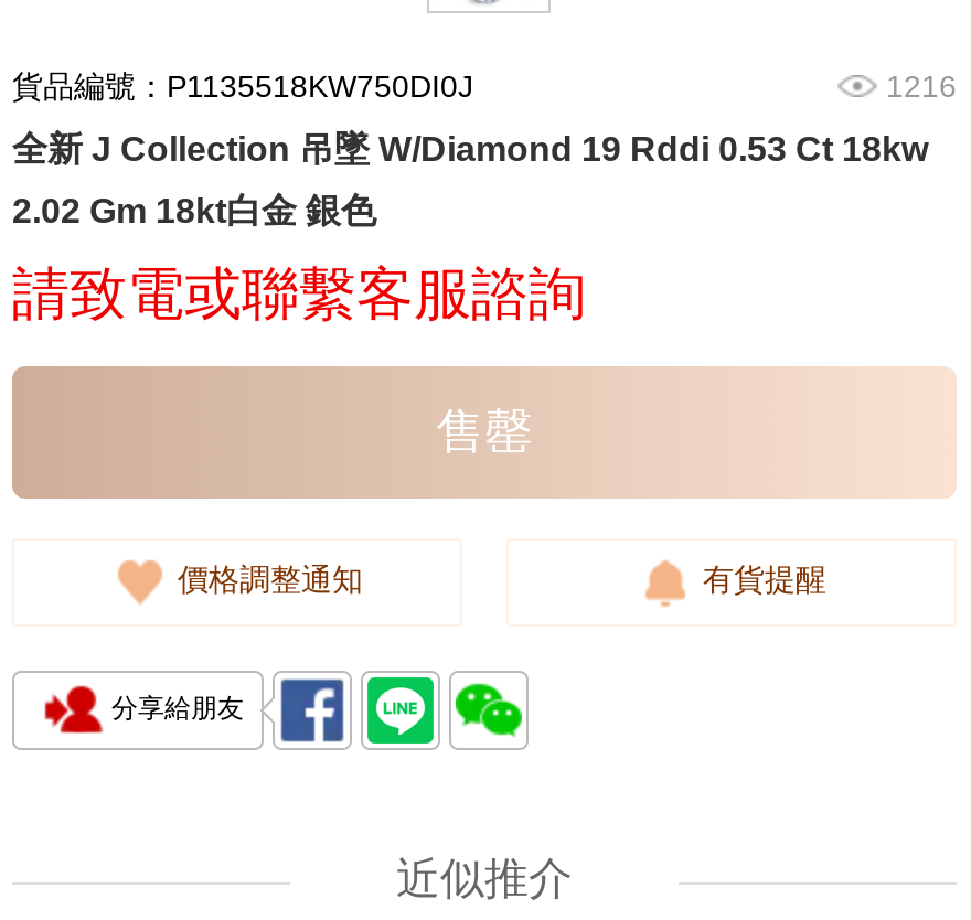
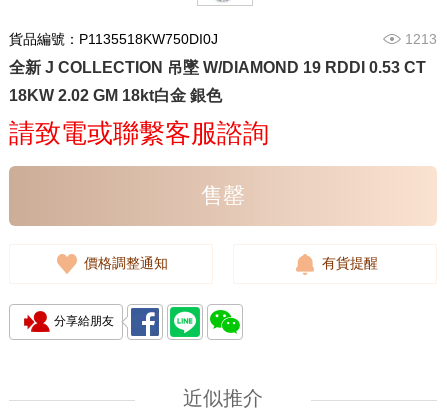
- 1216
+ 1213

- 全新 J Collection 吊墜 W/Diamond 19 Rddi 0.53 Ct 18kw
+ 全新 J COLLECTION 吊墜 W/DIAMOND 19 RDDI 0.53 CT

- 2.02 Gm 18kt白金 銀色
+ 18KW 2.02 GM 18kt白金 銀色
